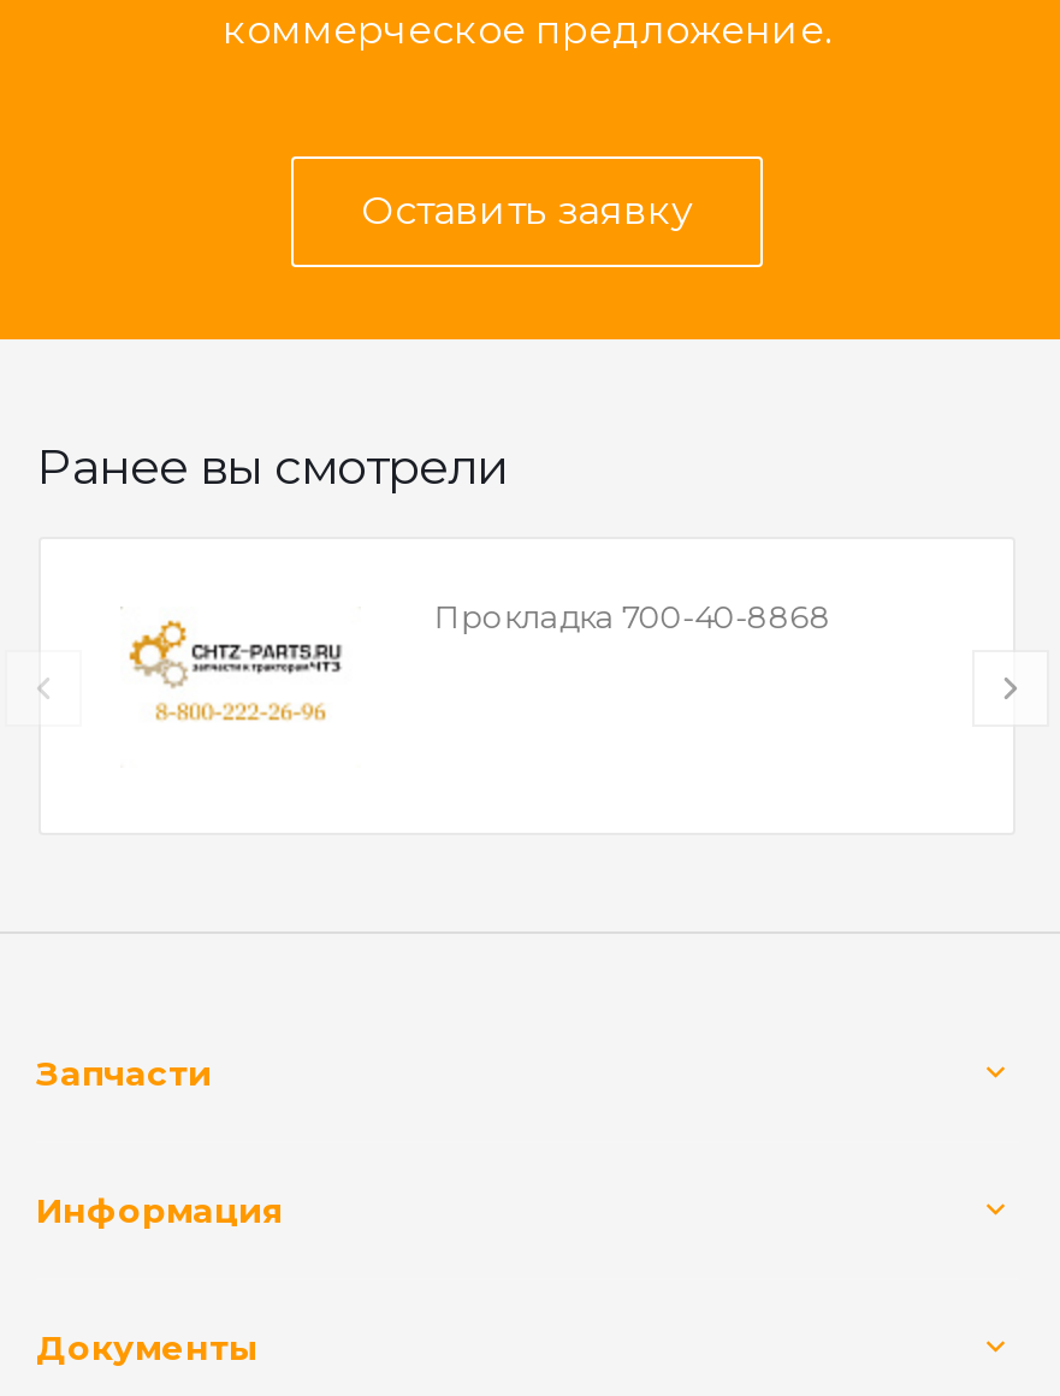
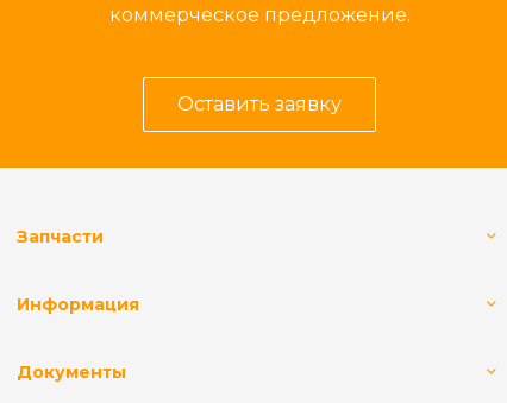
- [image]
- Ранее вы смотрели
- Прокладка 700-40-8868
